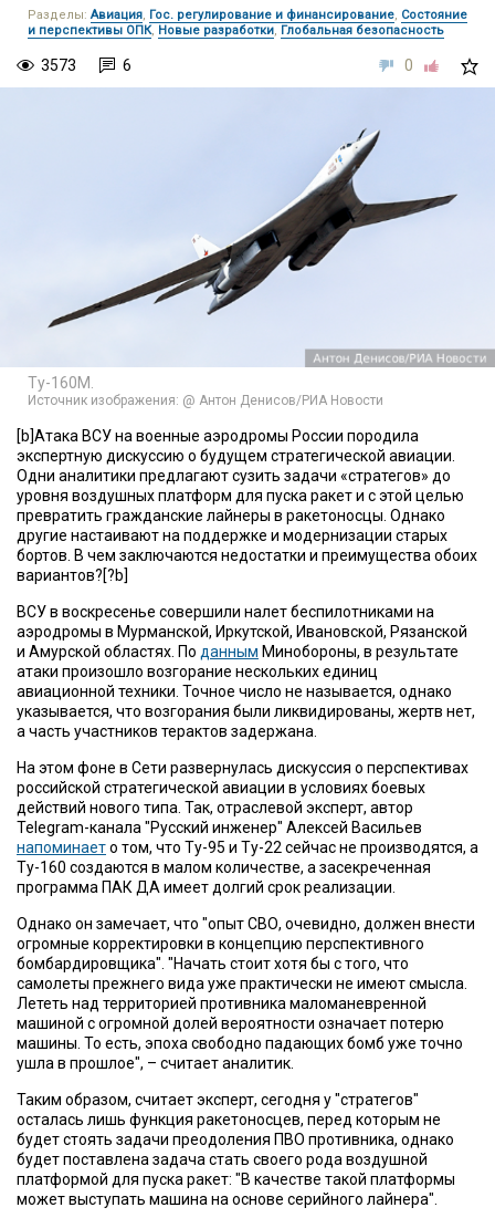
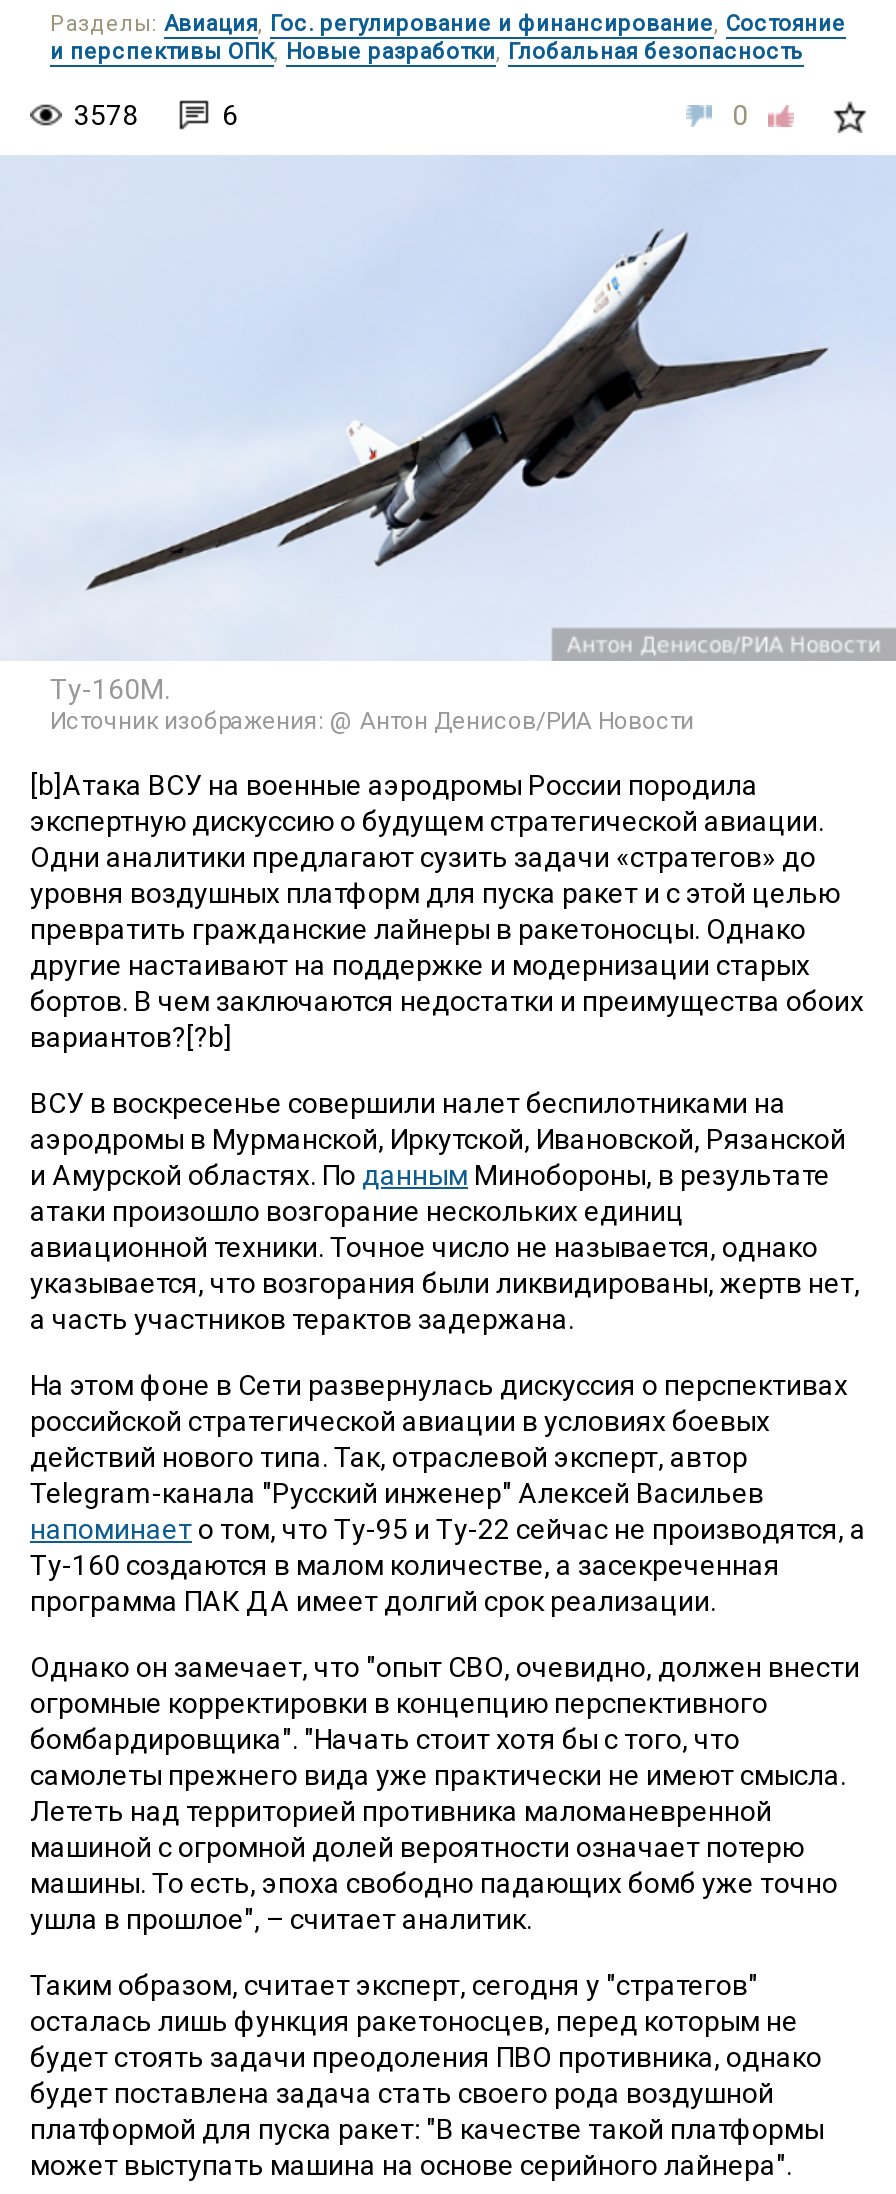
- 3573
+ 3578
